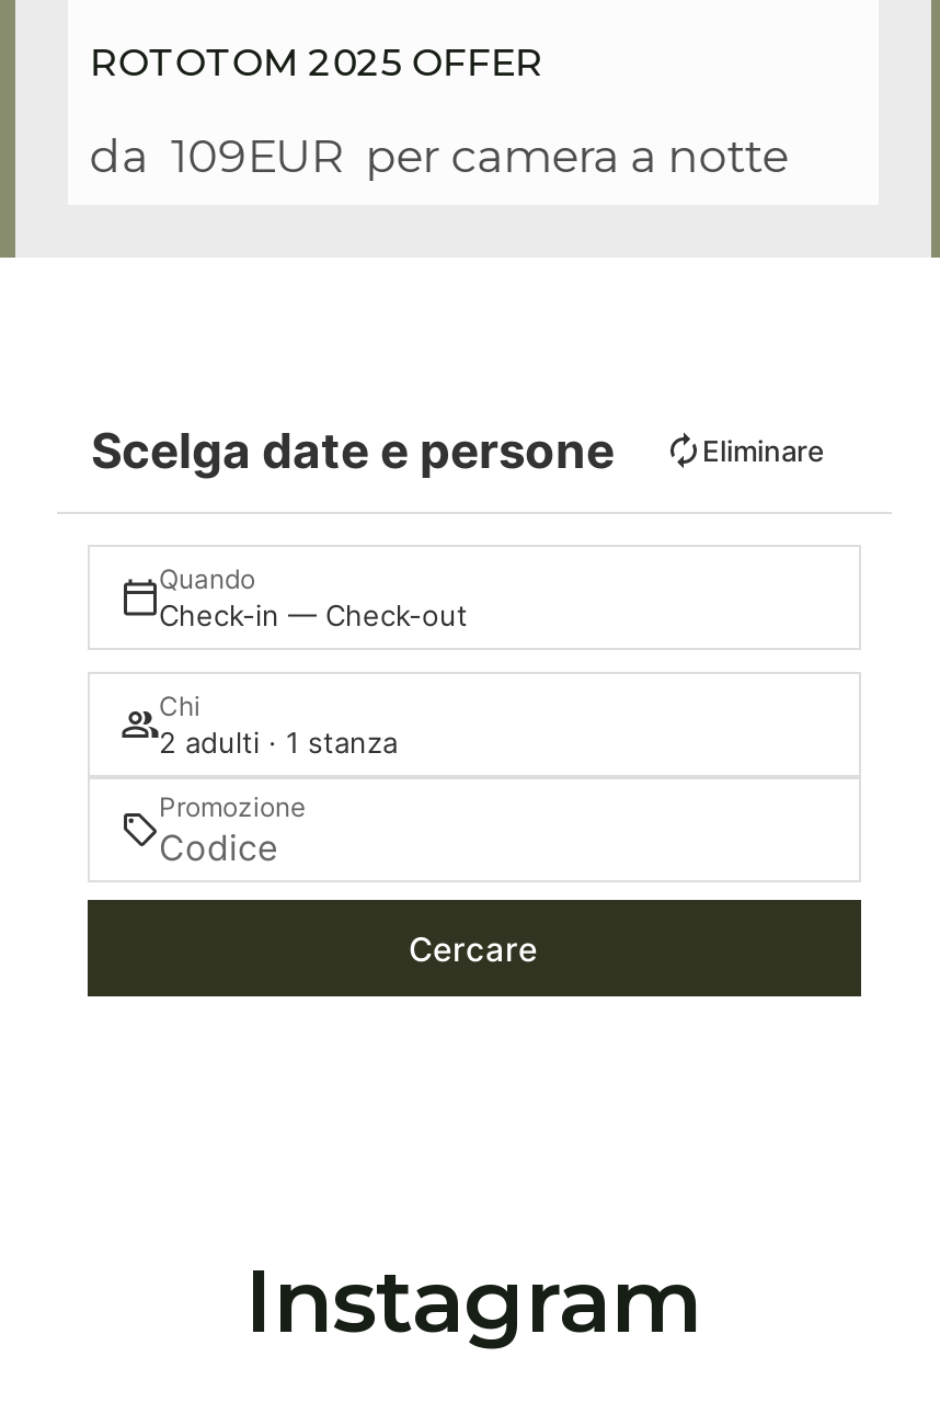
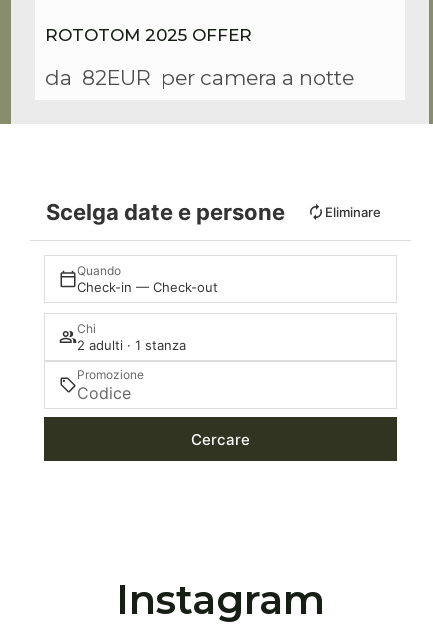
- da 109EUR per camera a notte
+ da 82EUR per camera a notte
